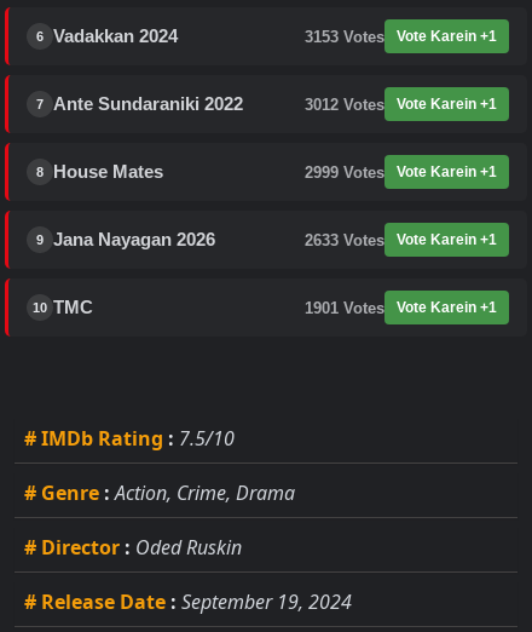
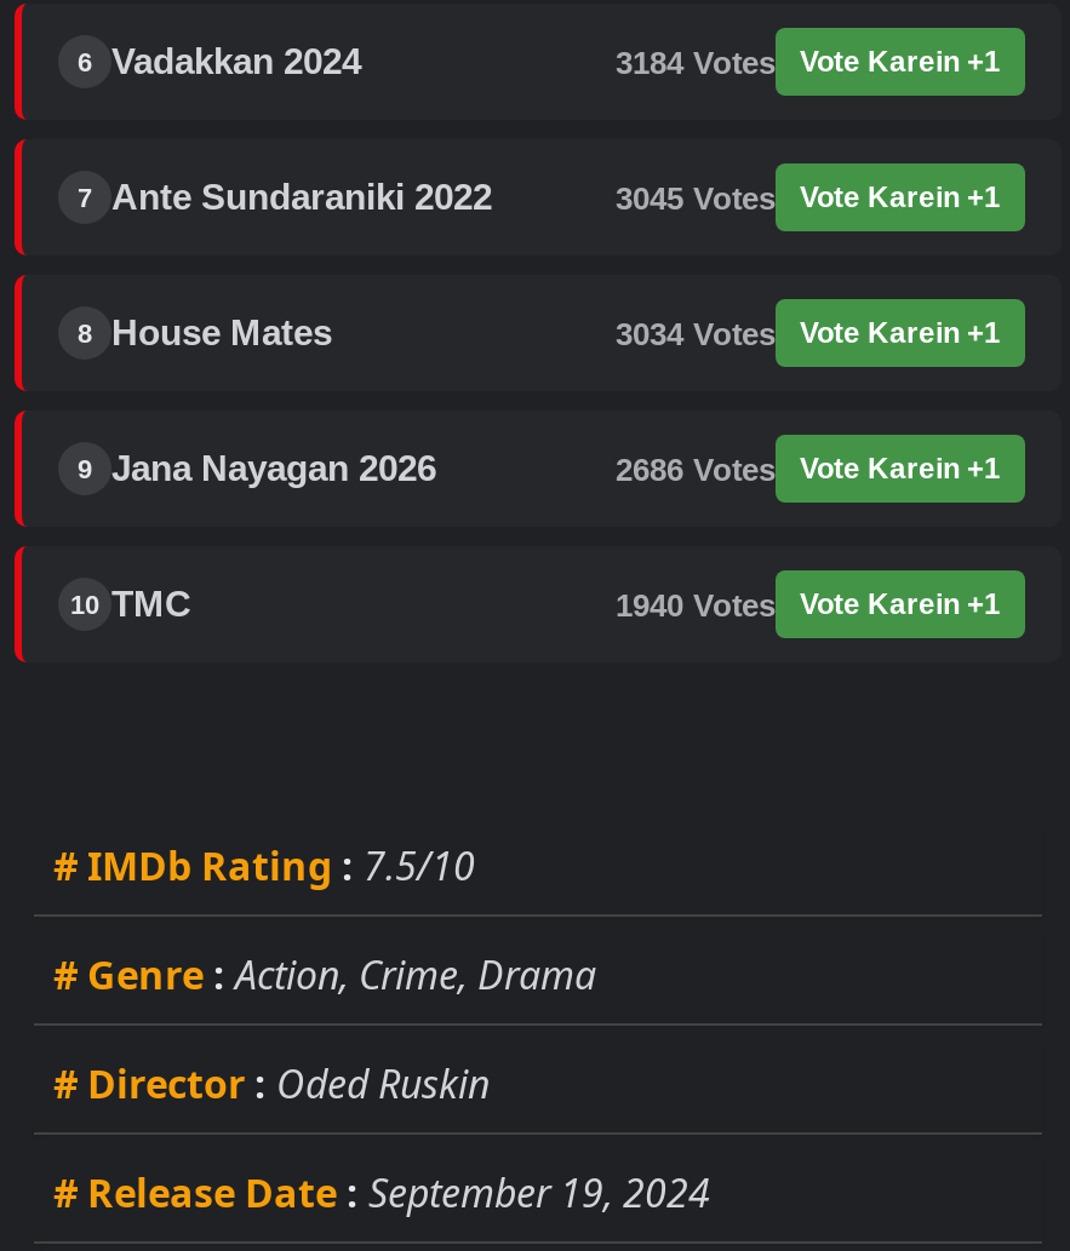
- 3153 Votes Vote Karein +1
+ 3184 Votes Vote Karein +1

- 3012 Votes Vote Karein +1
+ 3045 Votes Vote Karein +1

- 2999 Votes Vote Karein +1
+ 3034 Votes Vote Karein +1

- 2633 Votes Vote Karein +1
+ 2686 Votes Vote Karein +1

- 1901 Votes Vote Karein +1
+ 1940 Votes Vote Karein +1
